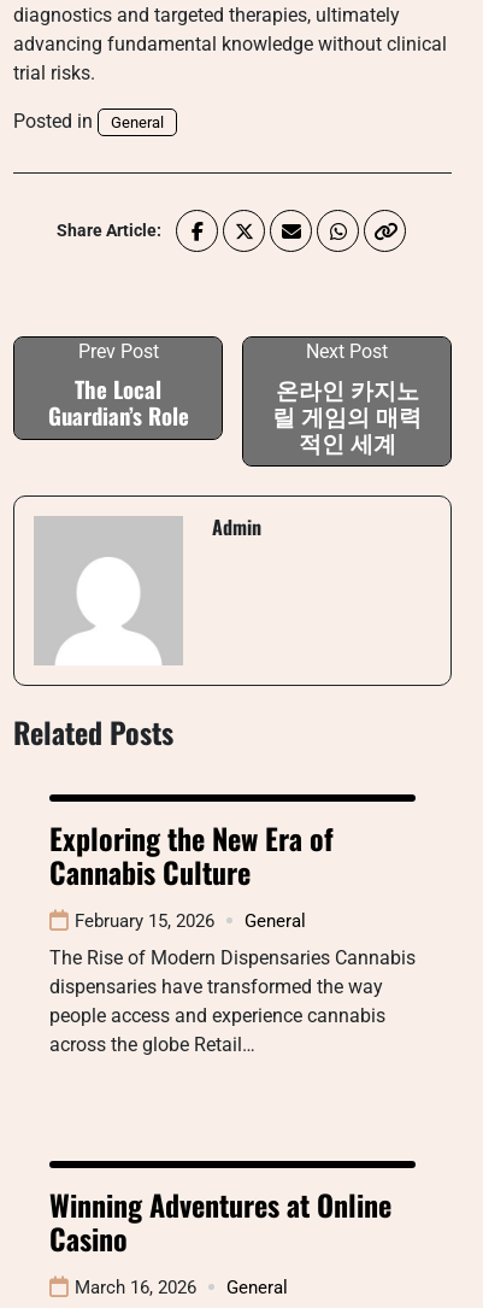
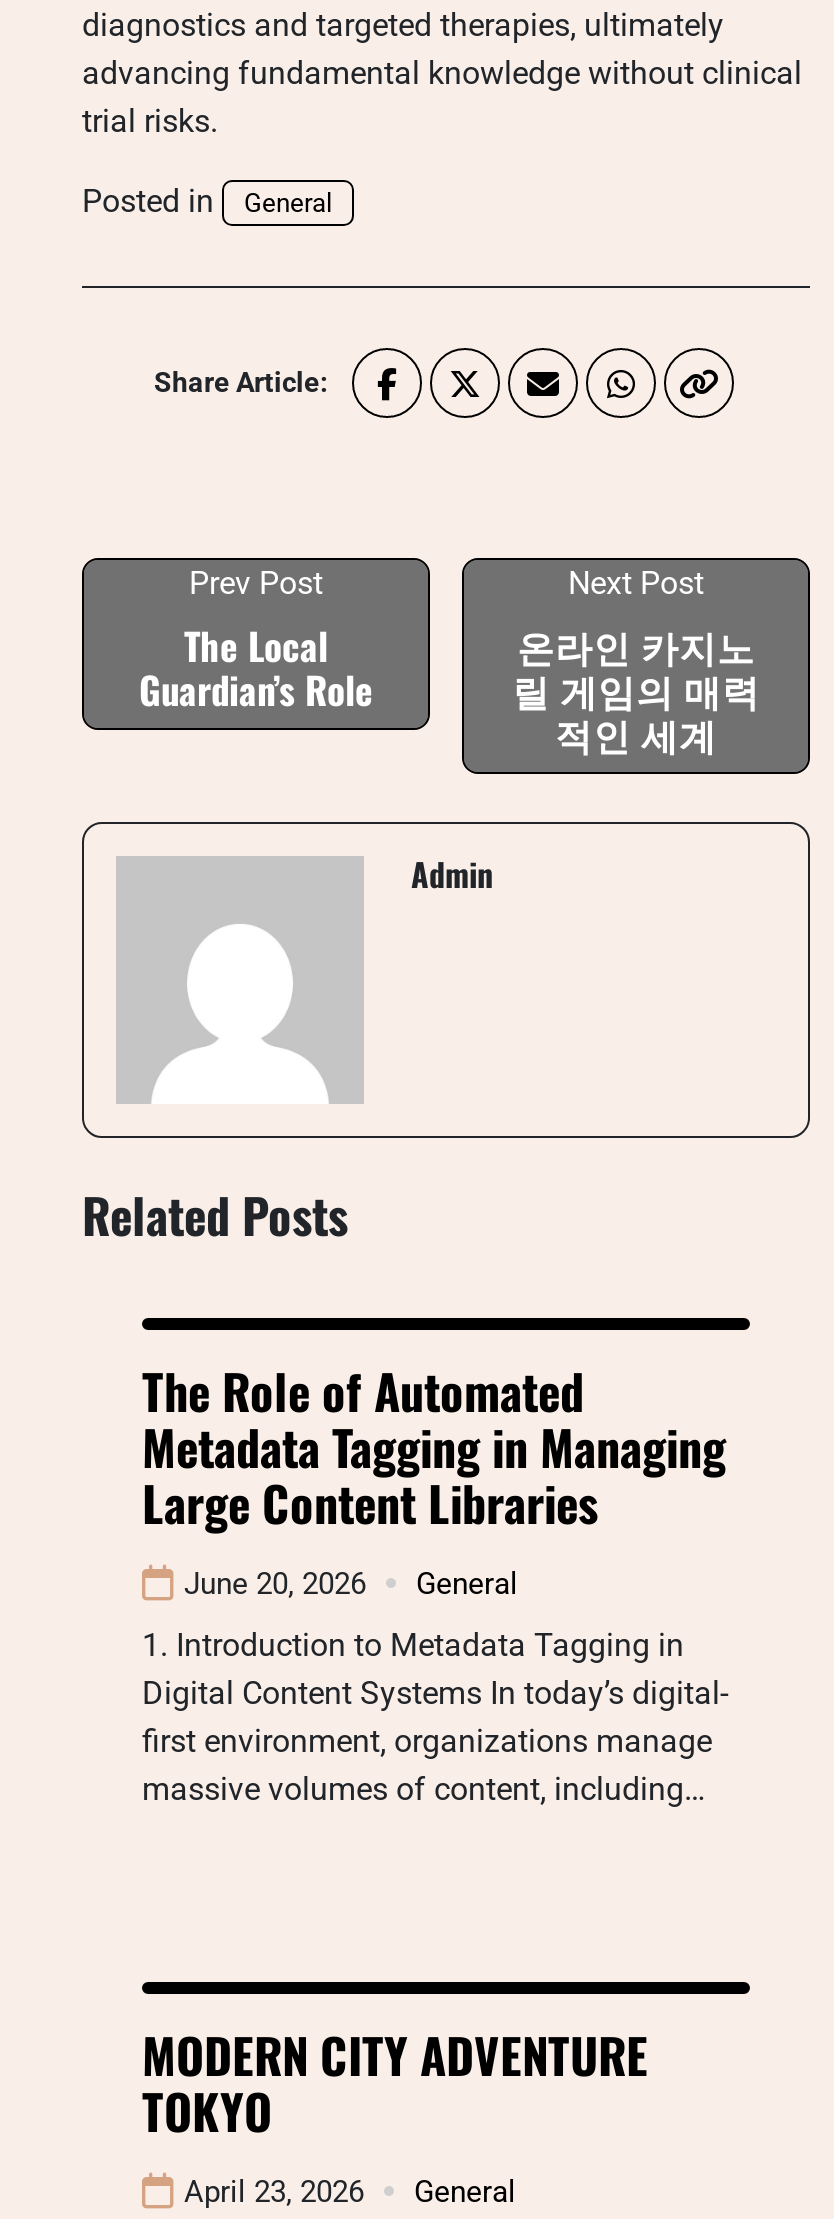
- Exploring the New Era of
- Cannabis Culture
- February 15, 2026
+ The Role of Automated
+ Metadata Tagging in Managing
+ Large Content Libraries
+ June 20, 2026

- The Rise of Modern Dispensaries Cannabis
- dispensaries have transformed the way
- people access and experience cannabis
- across the globe Retail…
+ 1. Introduction to Metadata Tagging in
+ Digital Content Systems In today’s digital-
+ first environment, organizations manage
+ massive volumes of content, including…

- Winning Adventures at Online
- Casino
- March 16, 2026
+ MODERN CITY ADVENTURE
+ TOKYO
+ April 23, 2026
